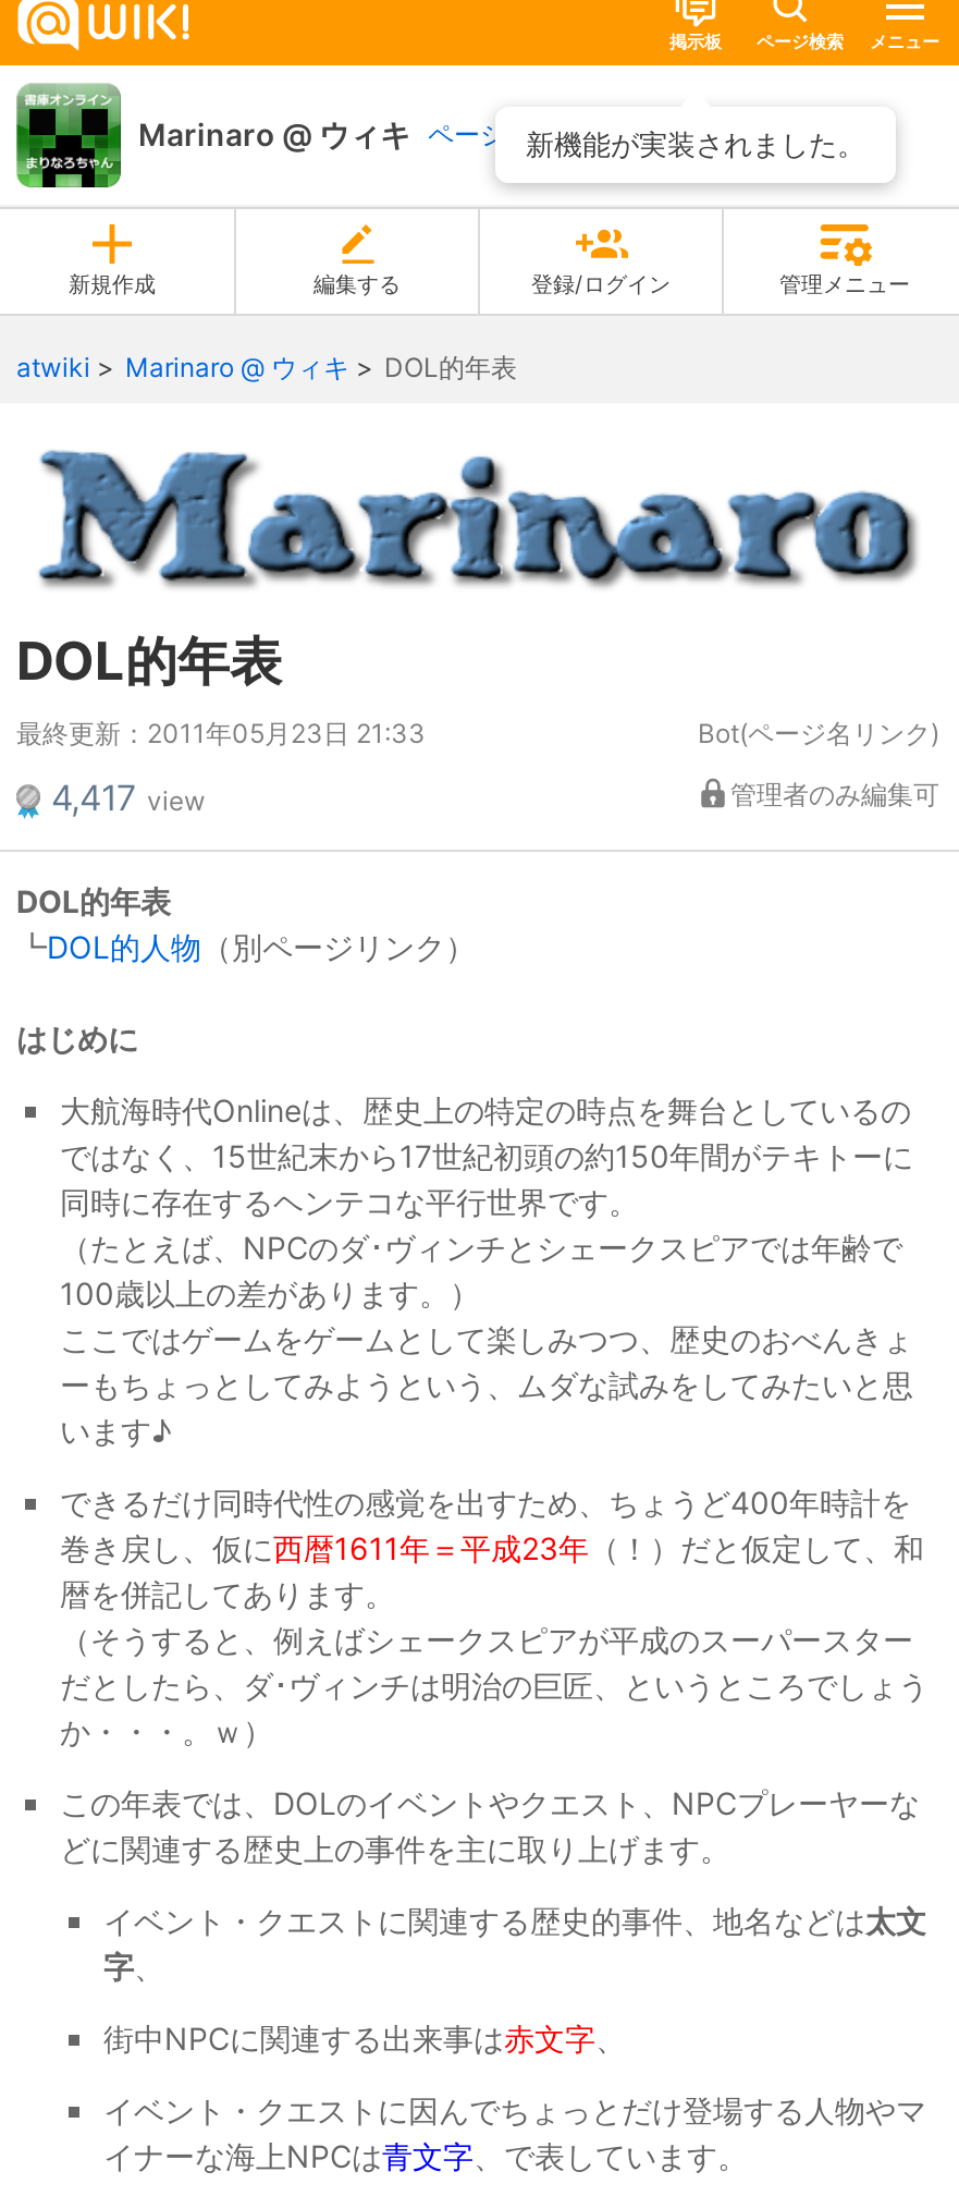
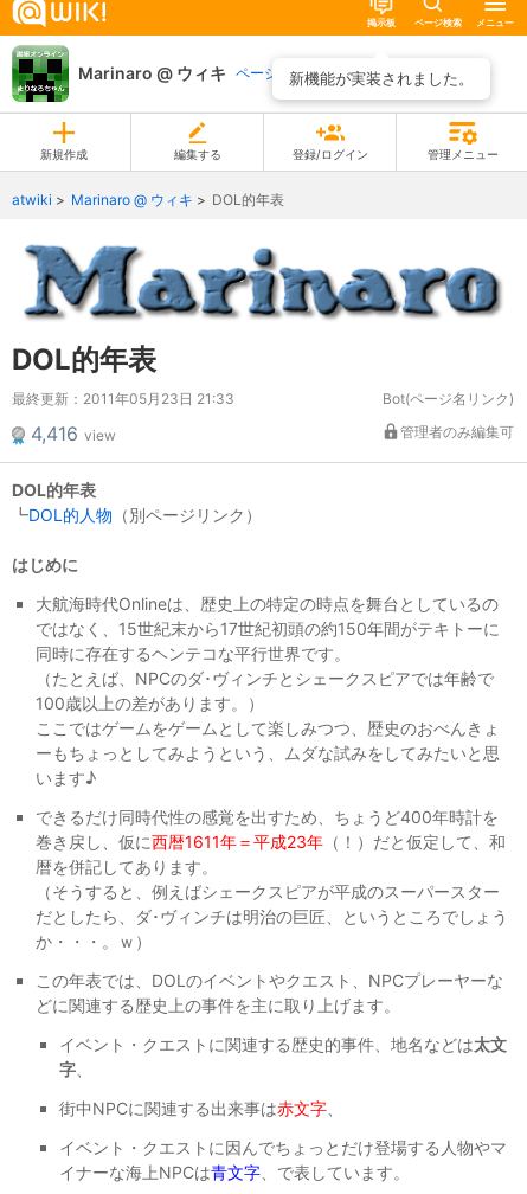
- 4,417 view
+ 4,416 view
